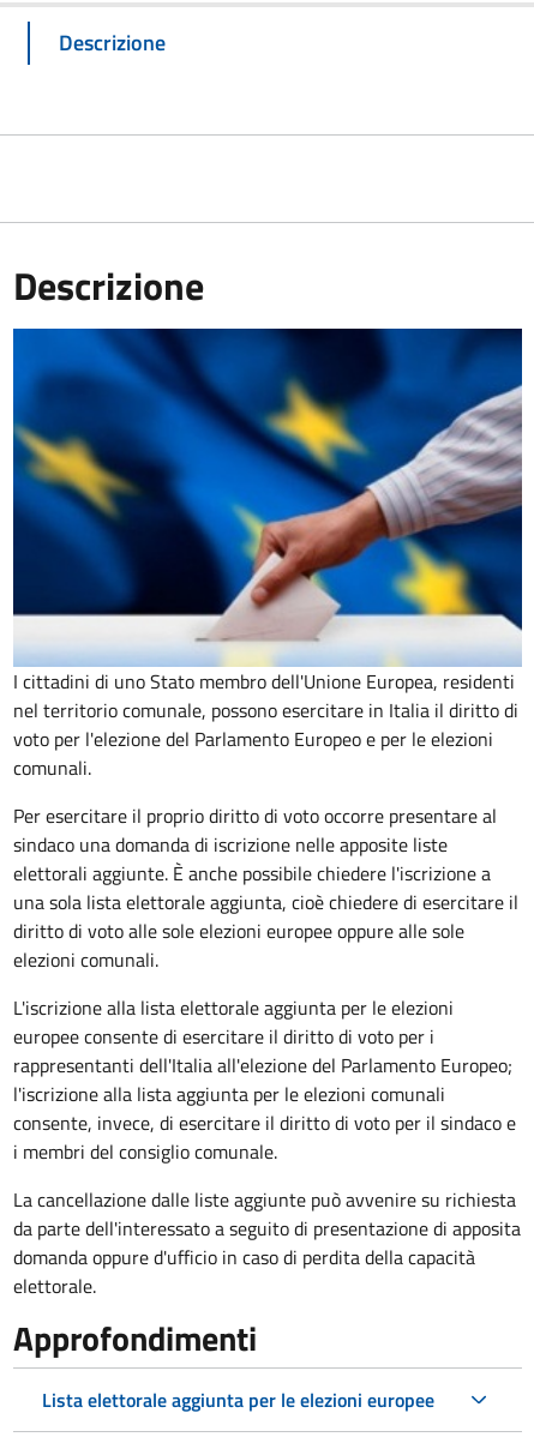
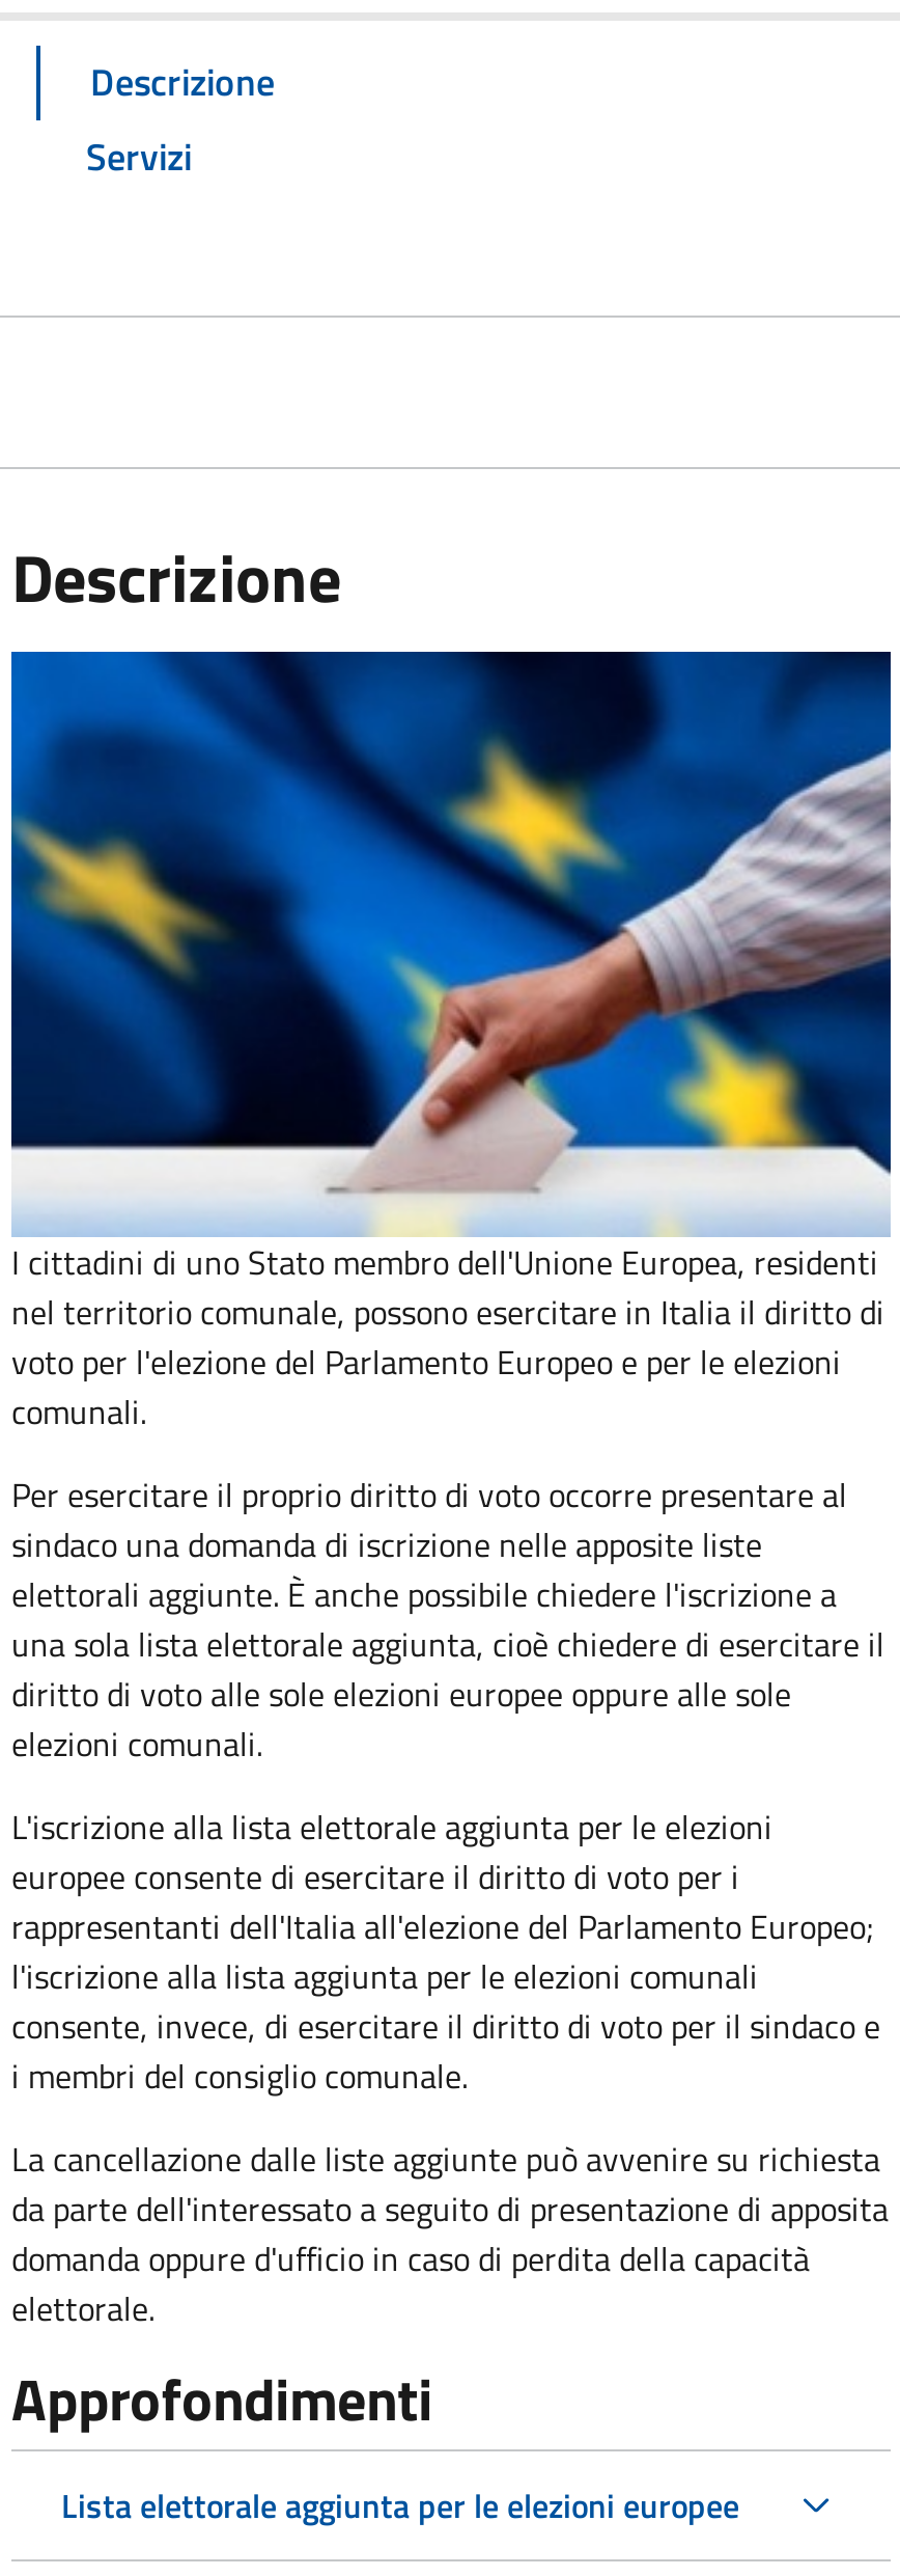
+ Servizi
